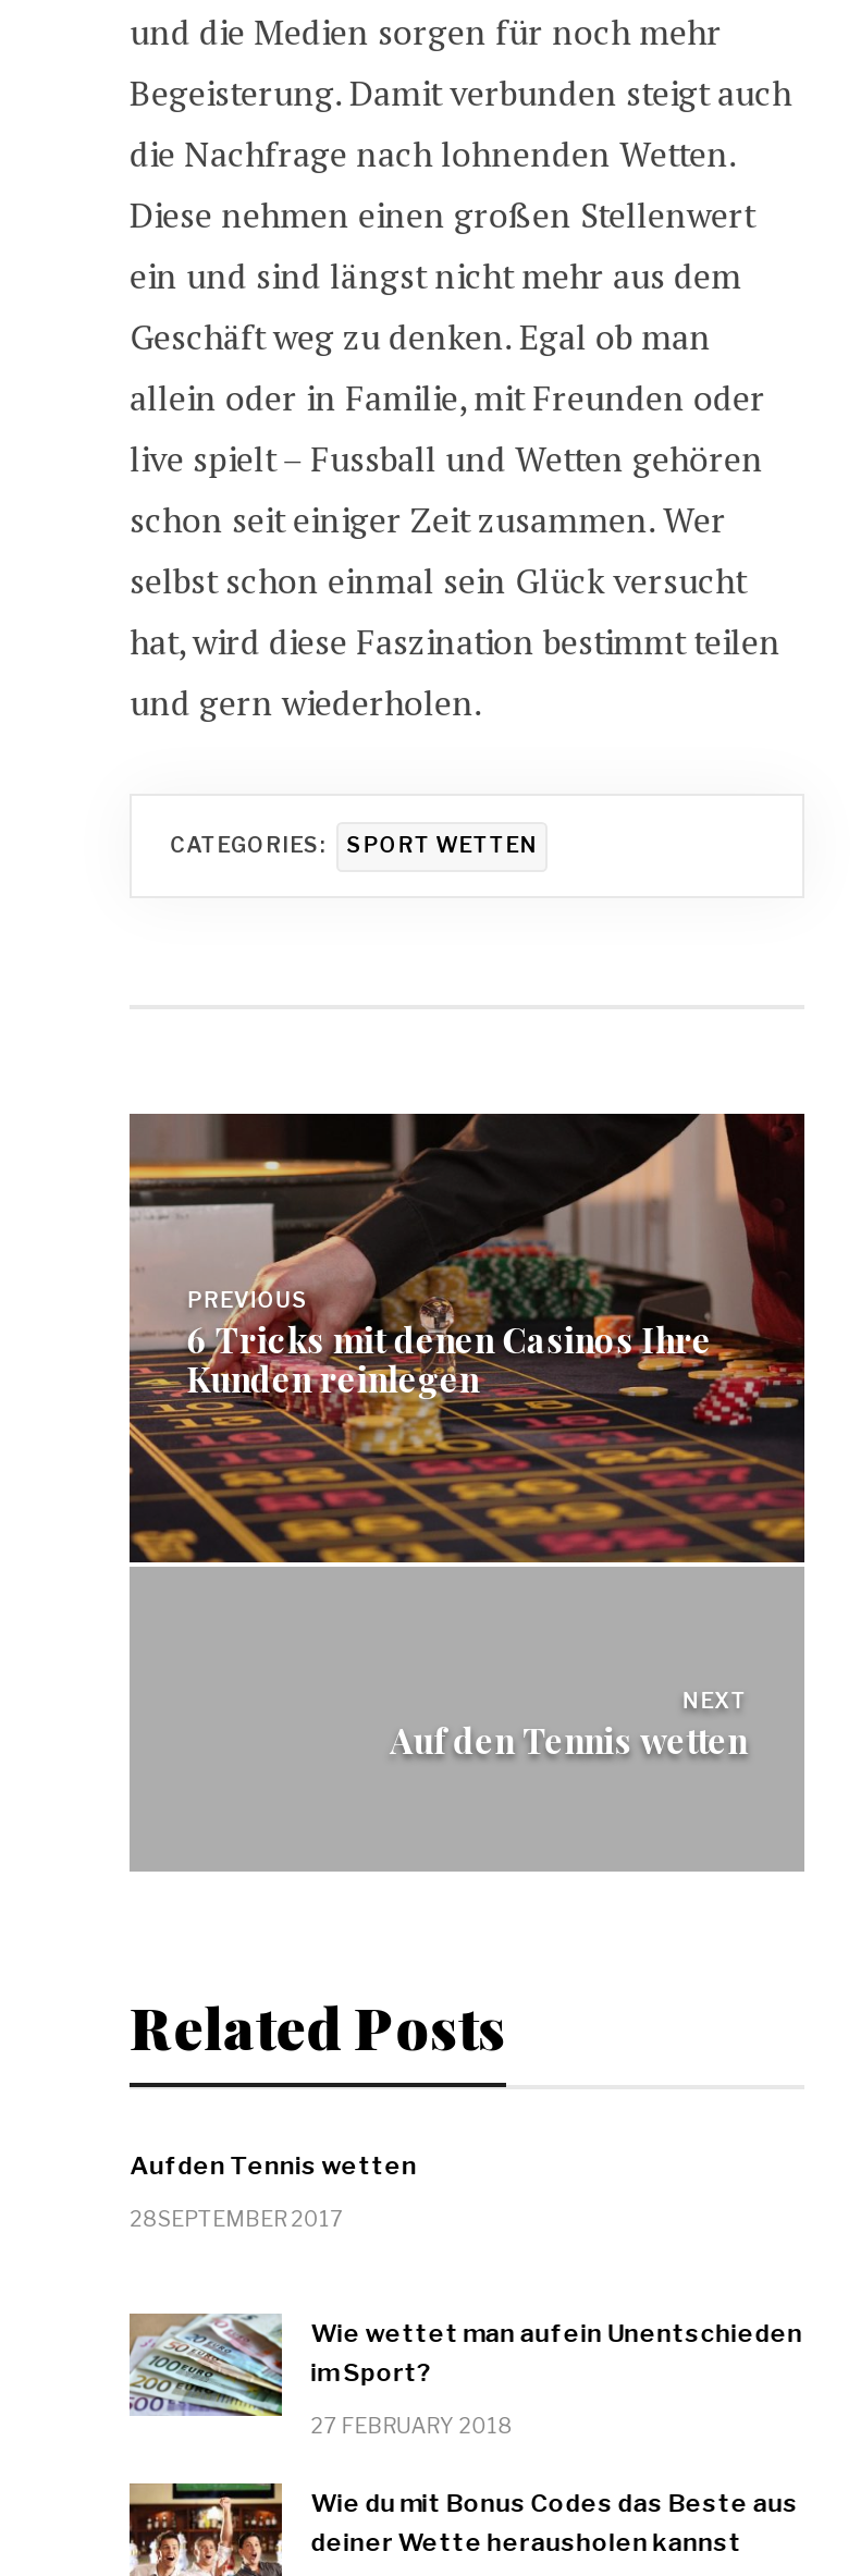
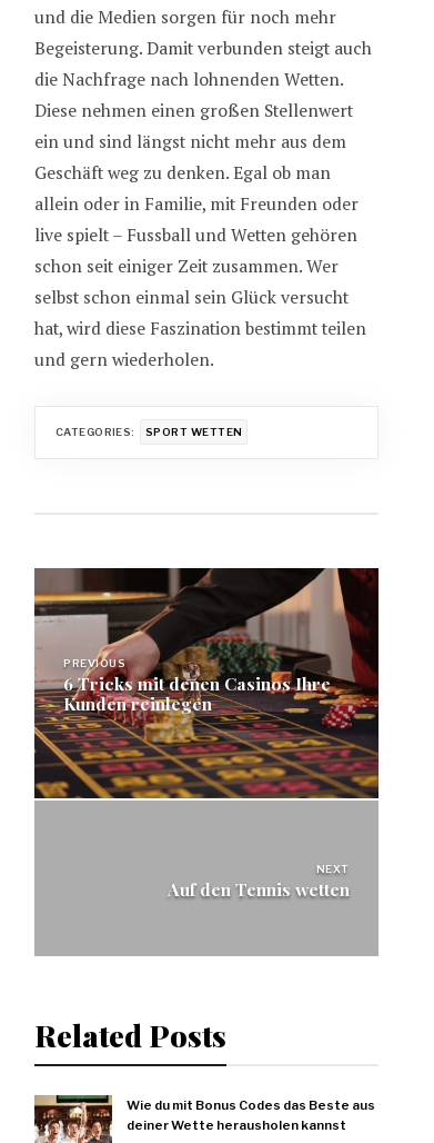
- Auf den Tennis wetten
- 28 SEPTEMBER 2017

- [image]
- Wie wettet man auf ein Unentschieden
- im Sport?
- 27 FEBRUARY 2018
